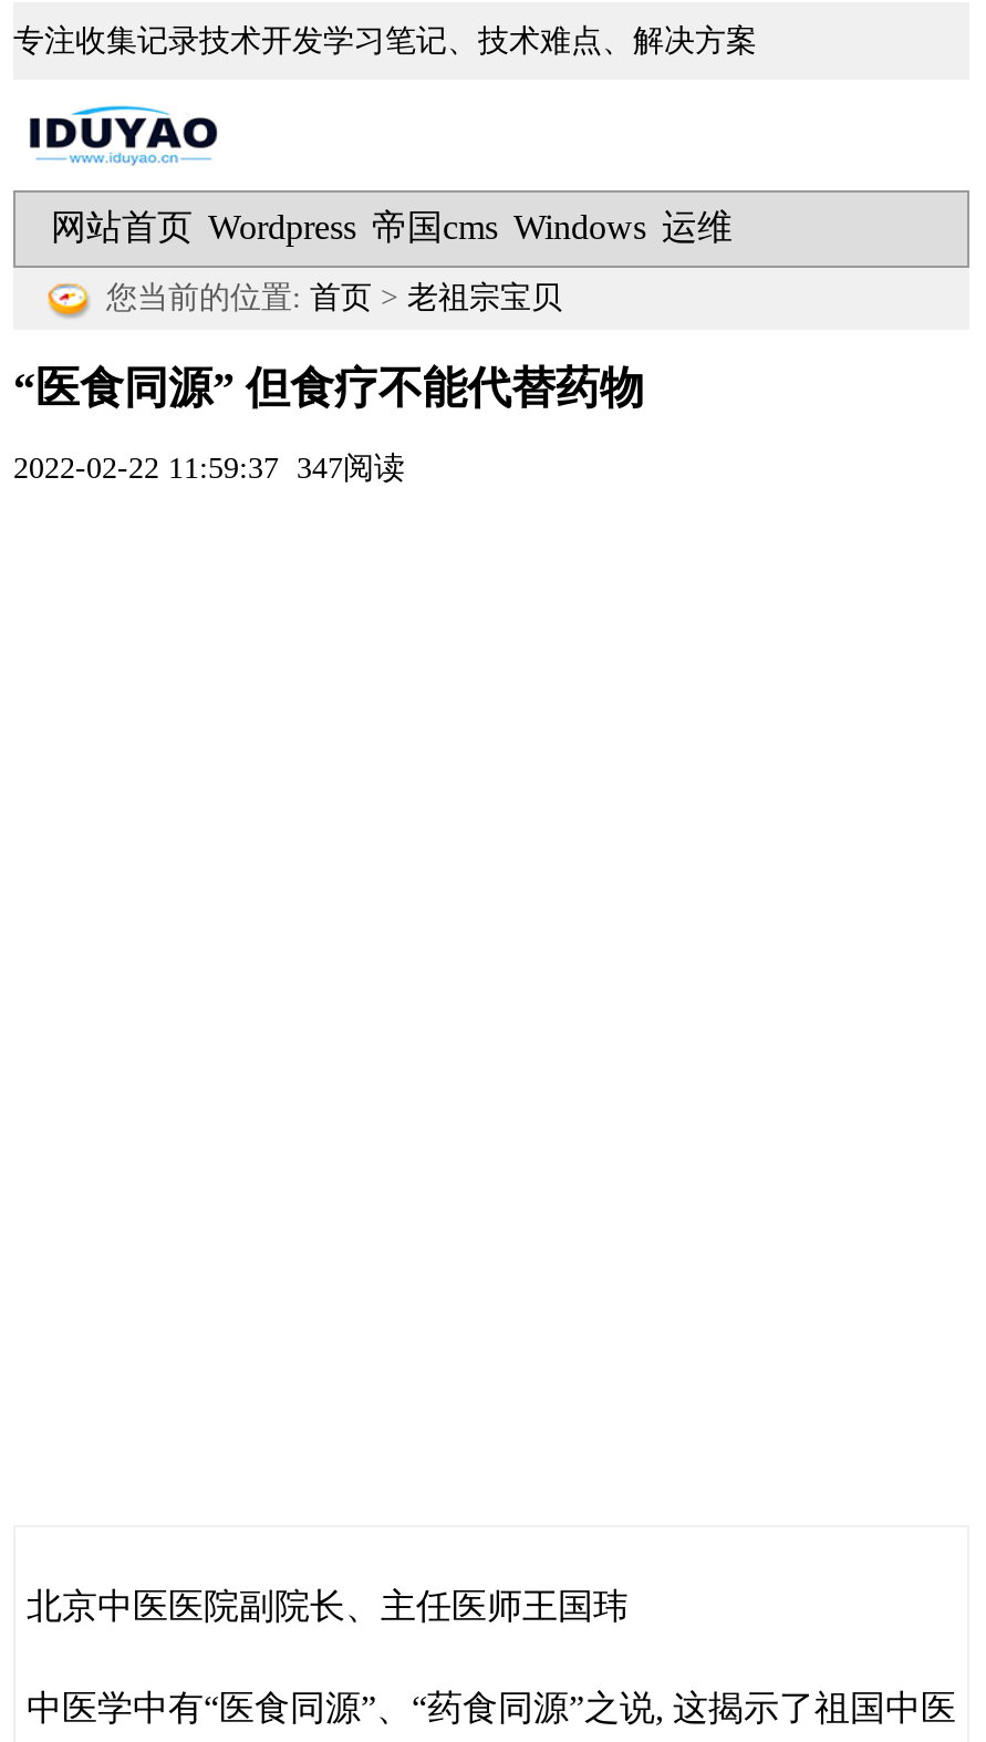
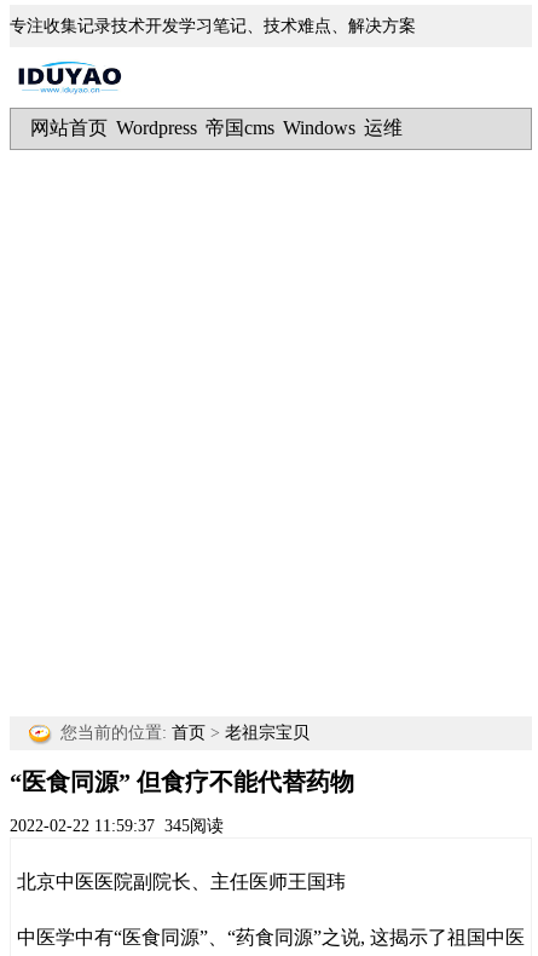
moved down: 您当前的位置:首页>老祖宗宝贝 | “医食同源” 但食疗不能代替药物

- 2022-02-22 11:59:37 347阅读
+ 2022-02-22 11:59:37 345阅读
